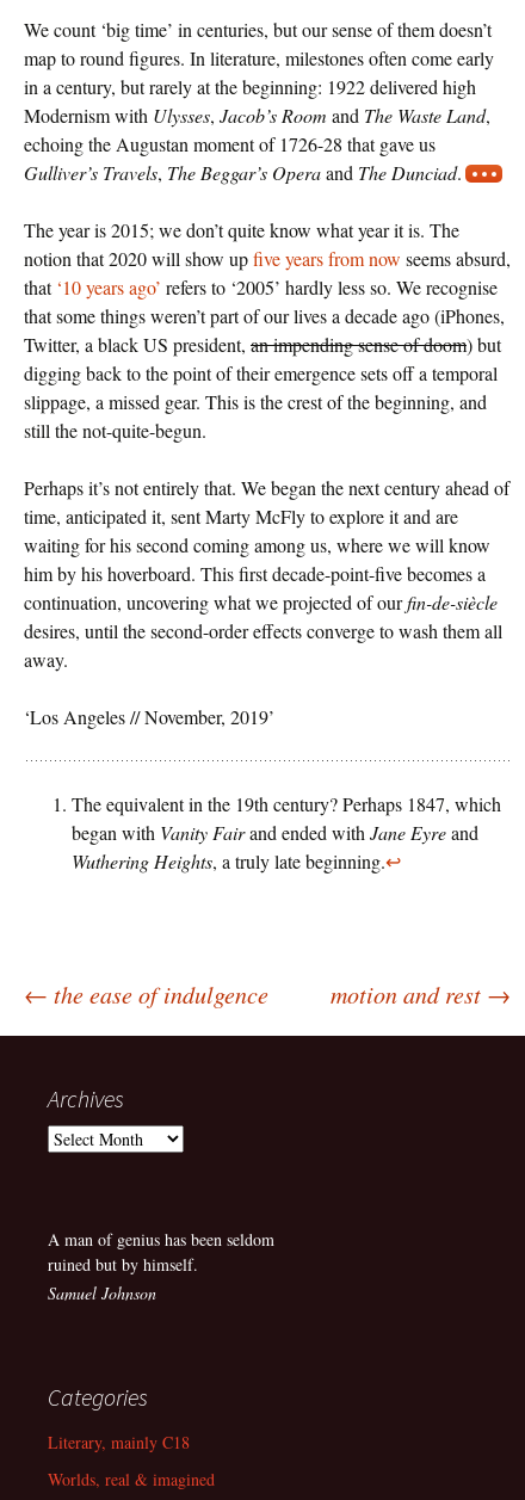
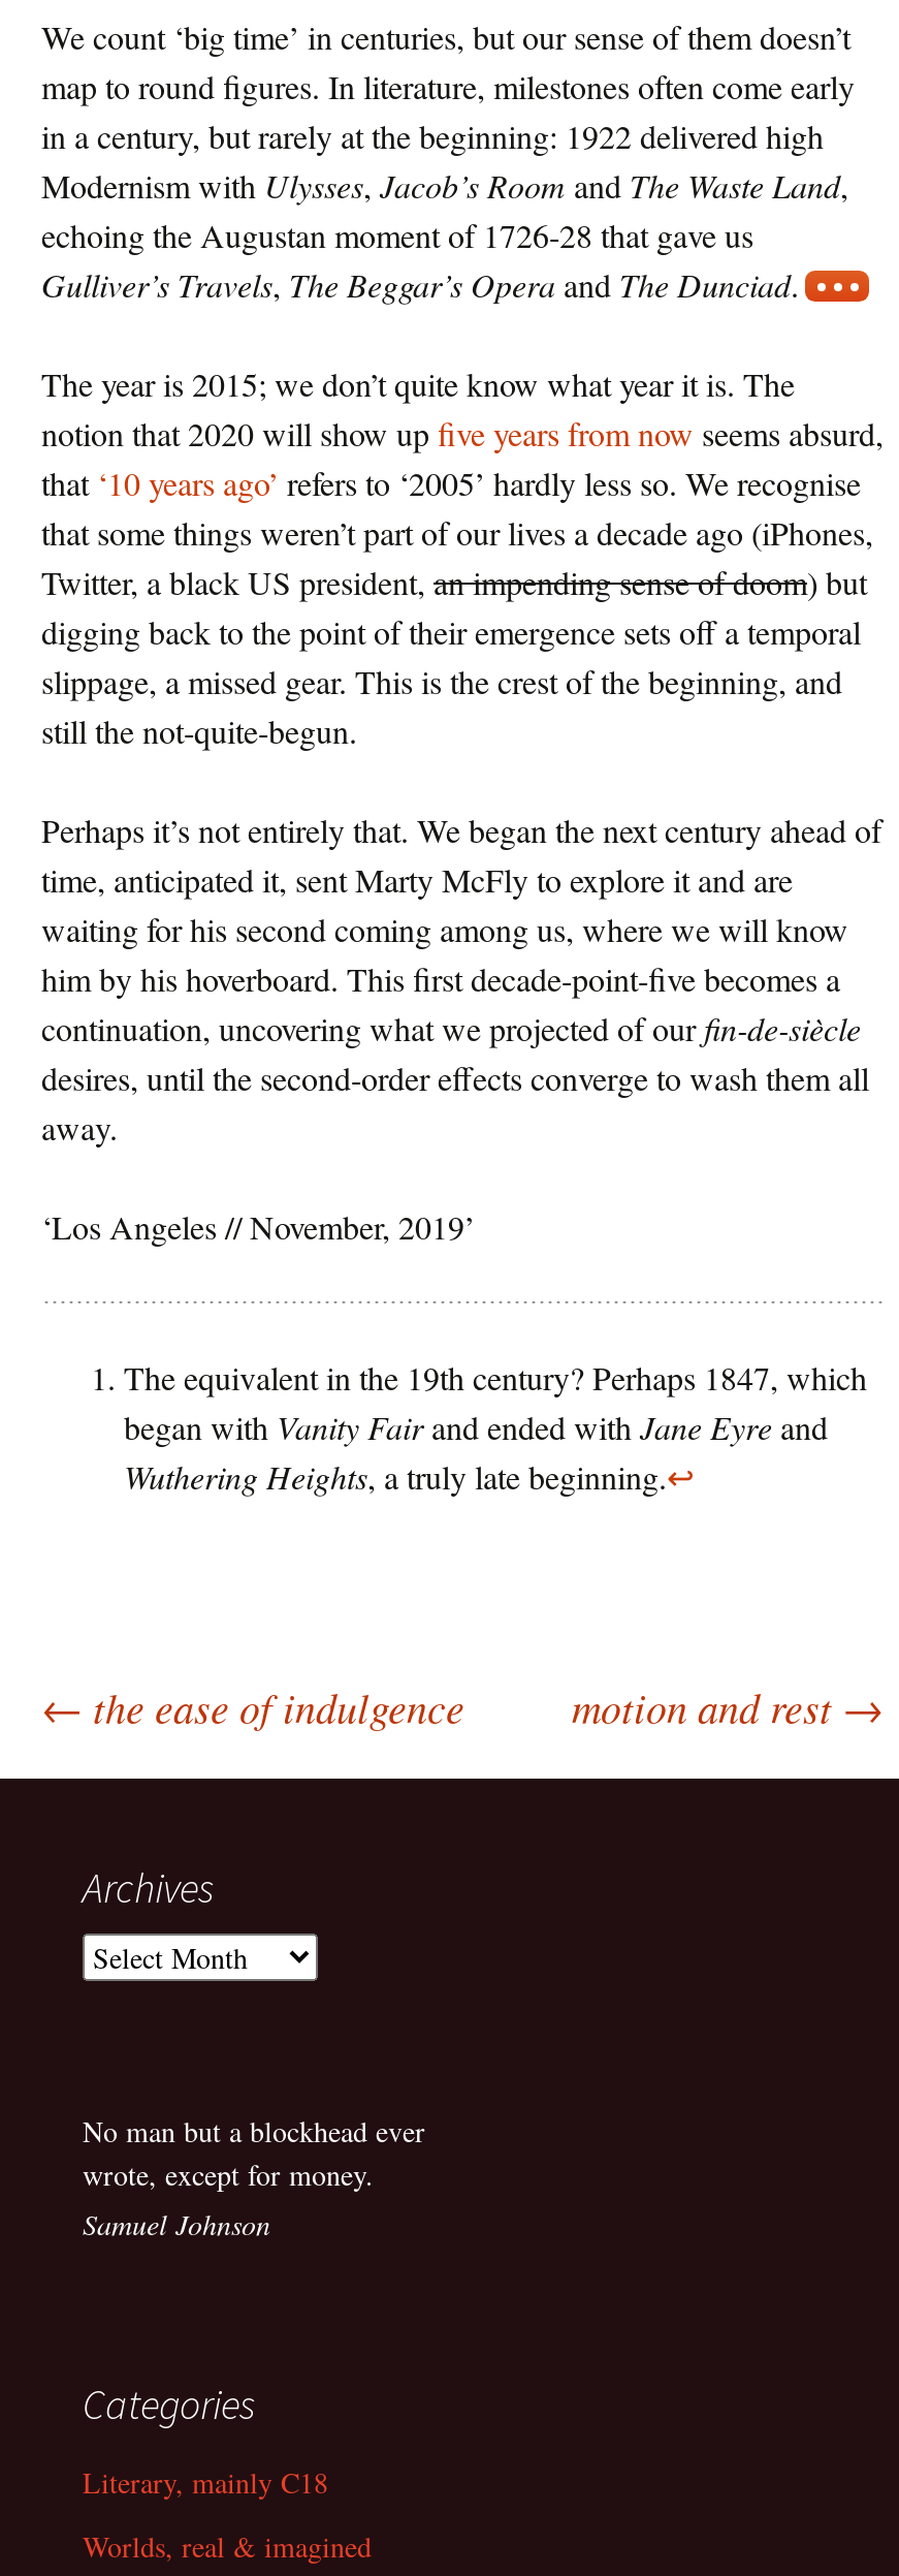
- A man of genius has been seldom
- ruined but by himself.
+ No man but a blockhead ever
+ wrote, except for money.
